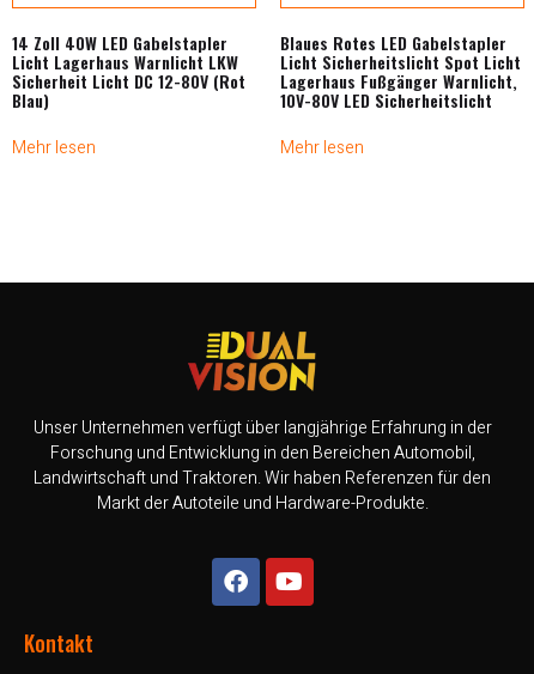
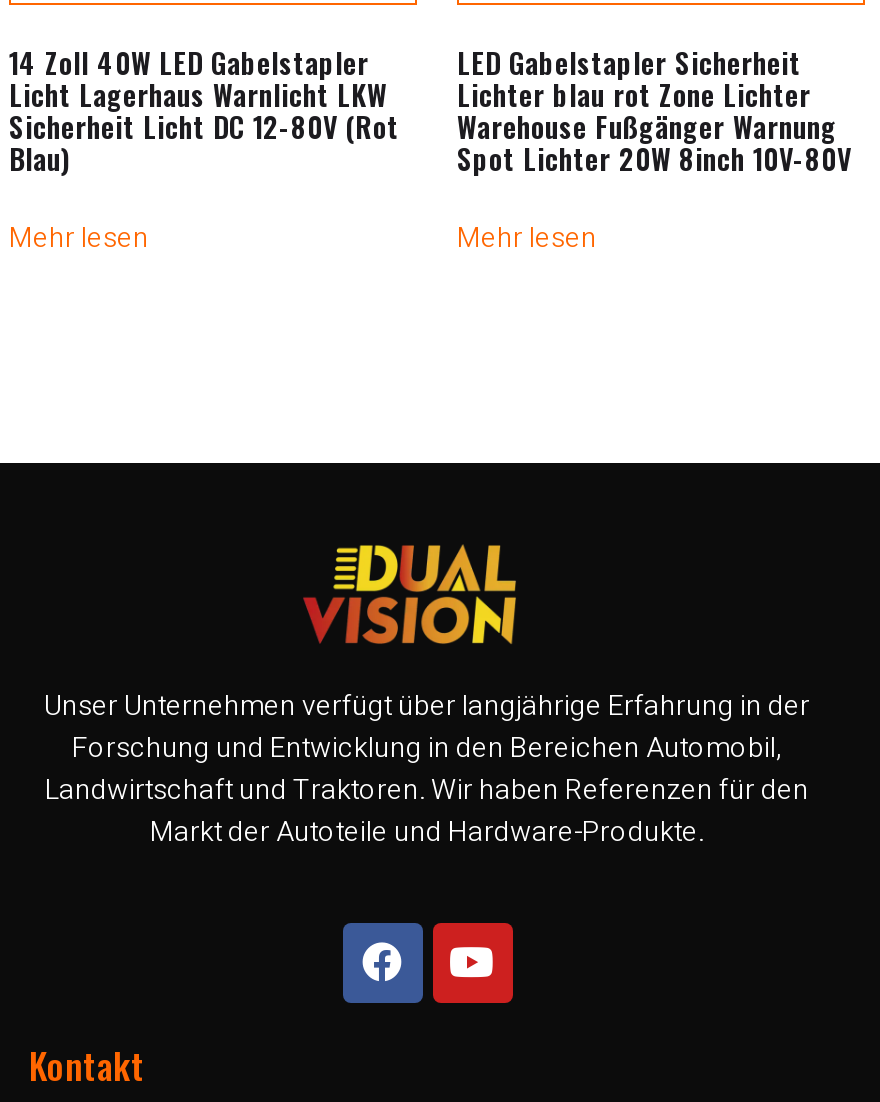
- Blaues Rotes LED Gabelstapler
- Licht Sicherheitslicht Spot Licht
- Lagerhaus Fußgänger Warnlicht,
- 10V-80V LED Sicherheitslicht
+ LED Gabelstapler Sicherheit
+ Lichter blau rot Zone Lichter
+ Warehouse Fußgänger Warnung
+ Spot Lichter 20W 8inch 10V-80V
